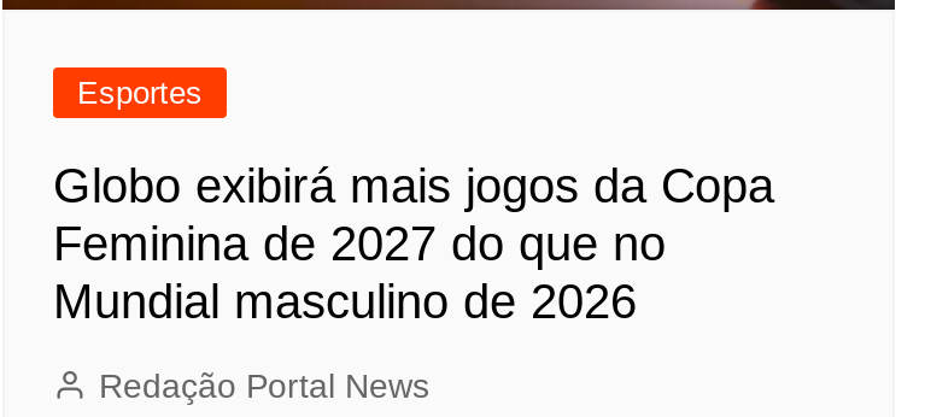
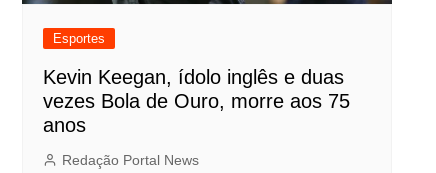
- Globo exibirá mais jogos da Copa
- Feminina de 2027 do que no
- Mundial masculino de 2026
+ Kevin Keegan, ídolo inglês e duas
+ vezes Bola de Ouro, morre aos 75
+ anos
